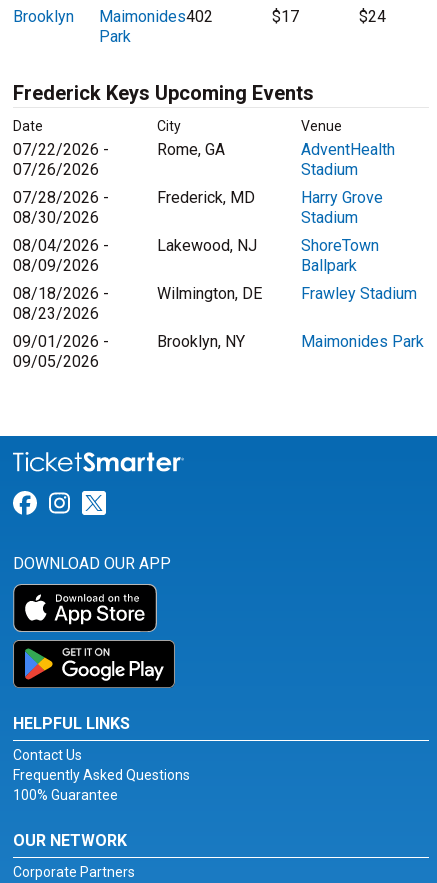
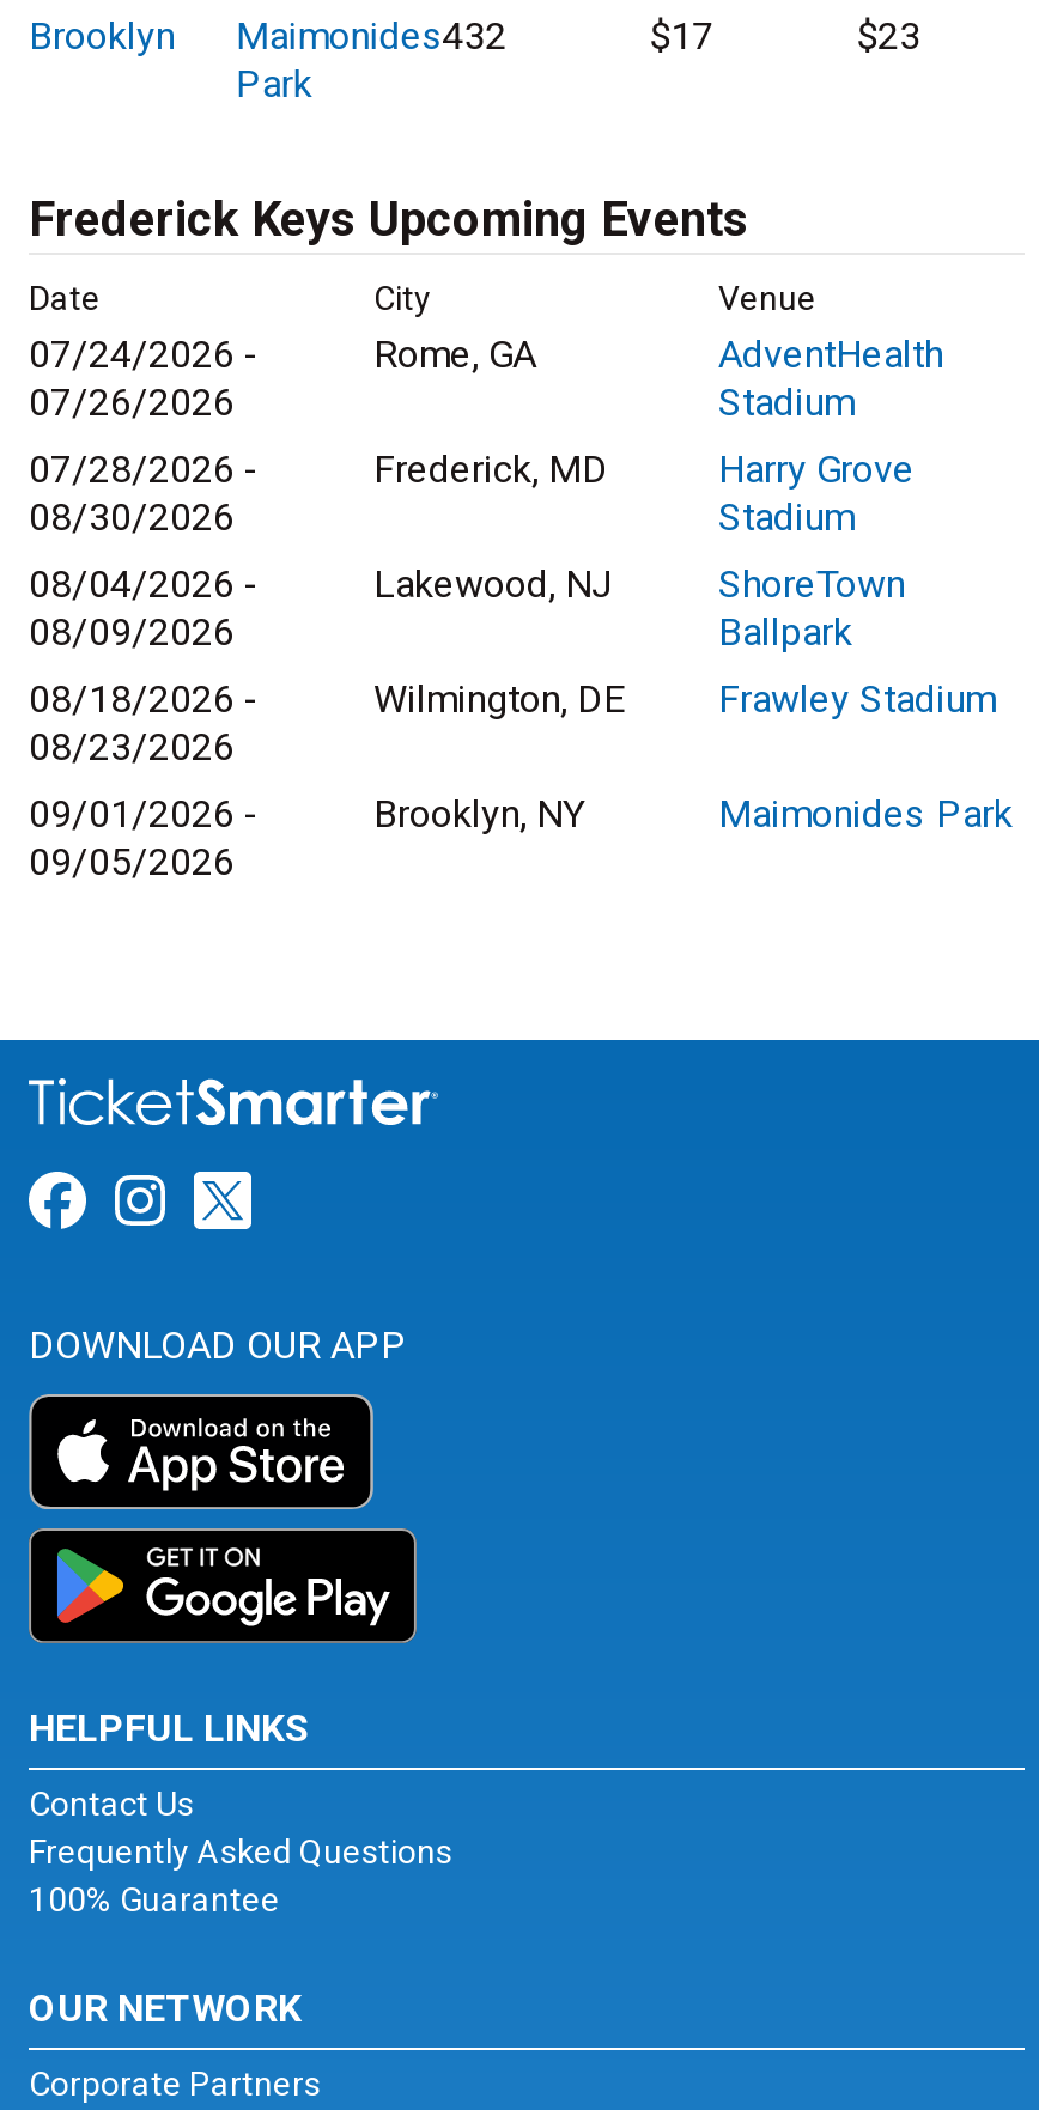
- Brooklyn Maimonides 402
+ Brooklyn Maimonides 432

- $24
+ $23

- 07/22/2026 -
+ 07/24/2026 -
